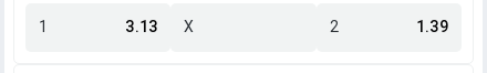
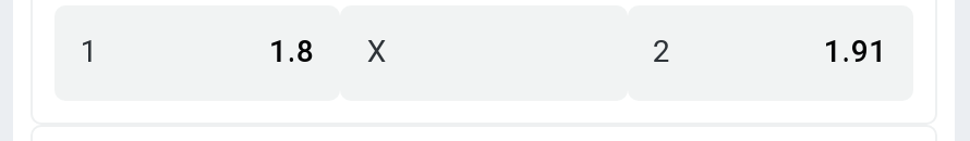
- 3.13 X
+ 1.8 X

- 1.39
+ 1.91
